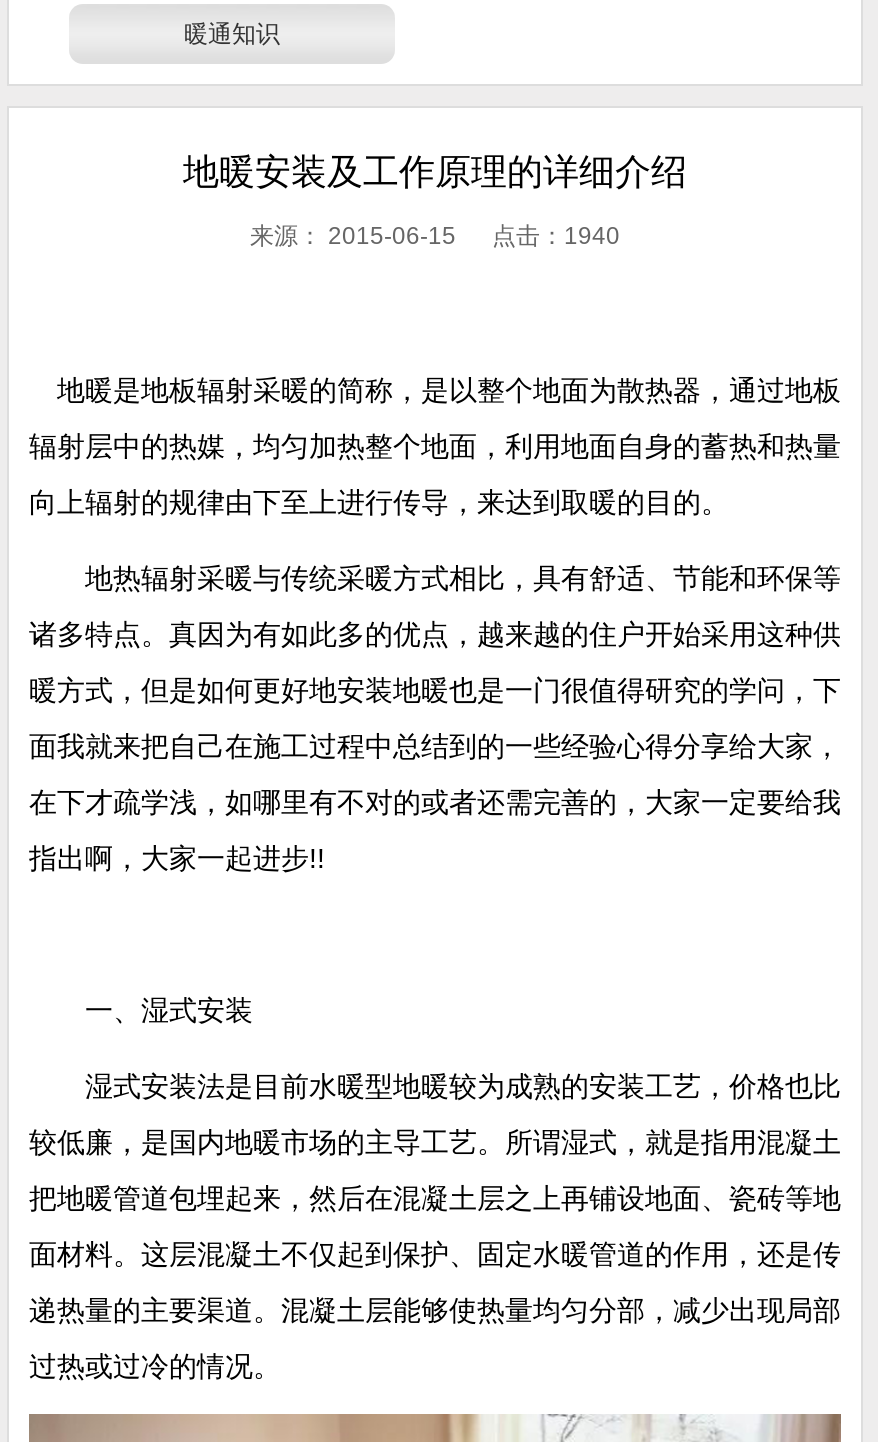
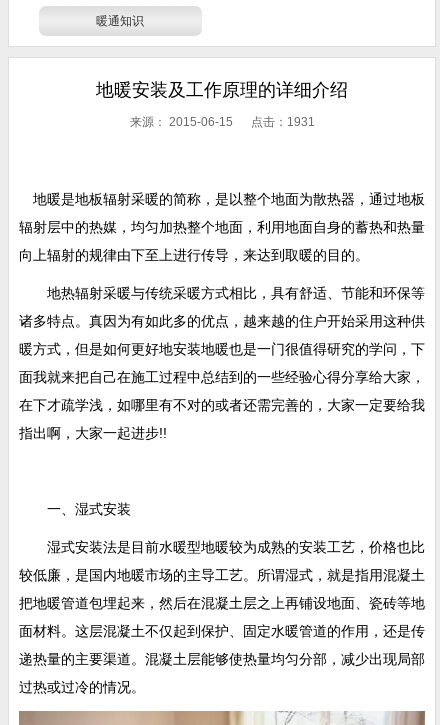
- 来源：2015-06-15 点击：1940
+ 来源：2015-06-15 点击：1931
